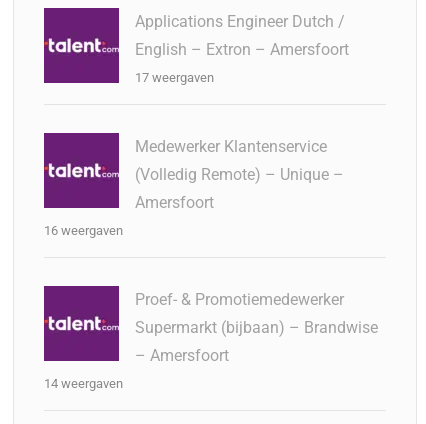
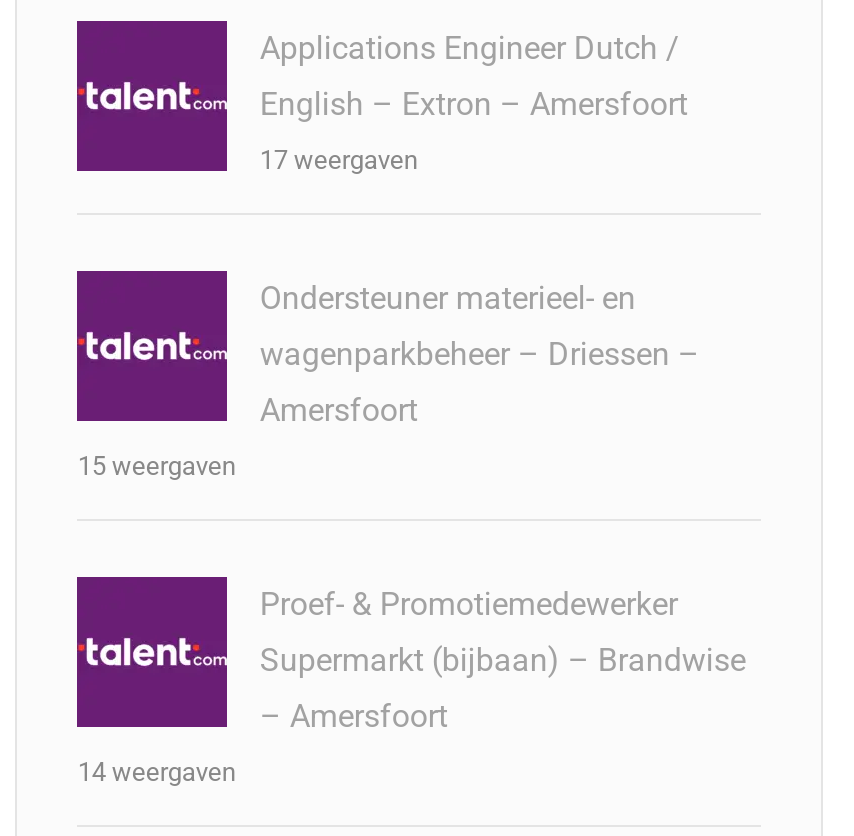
- Medewerker Klantenservice
+ Ondersteuner materieel- en

- (Volledig Remote) – Unique –
+ wagenparkbeheer – Driessen –

- 16 weergaven
+ 15 weergaven
